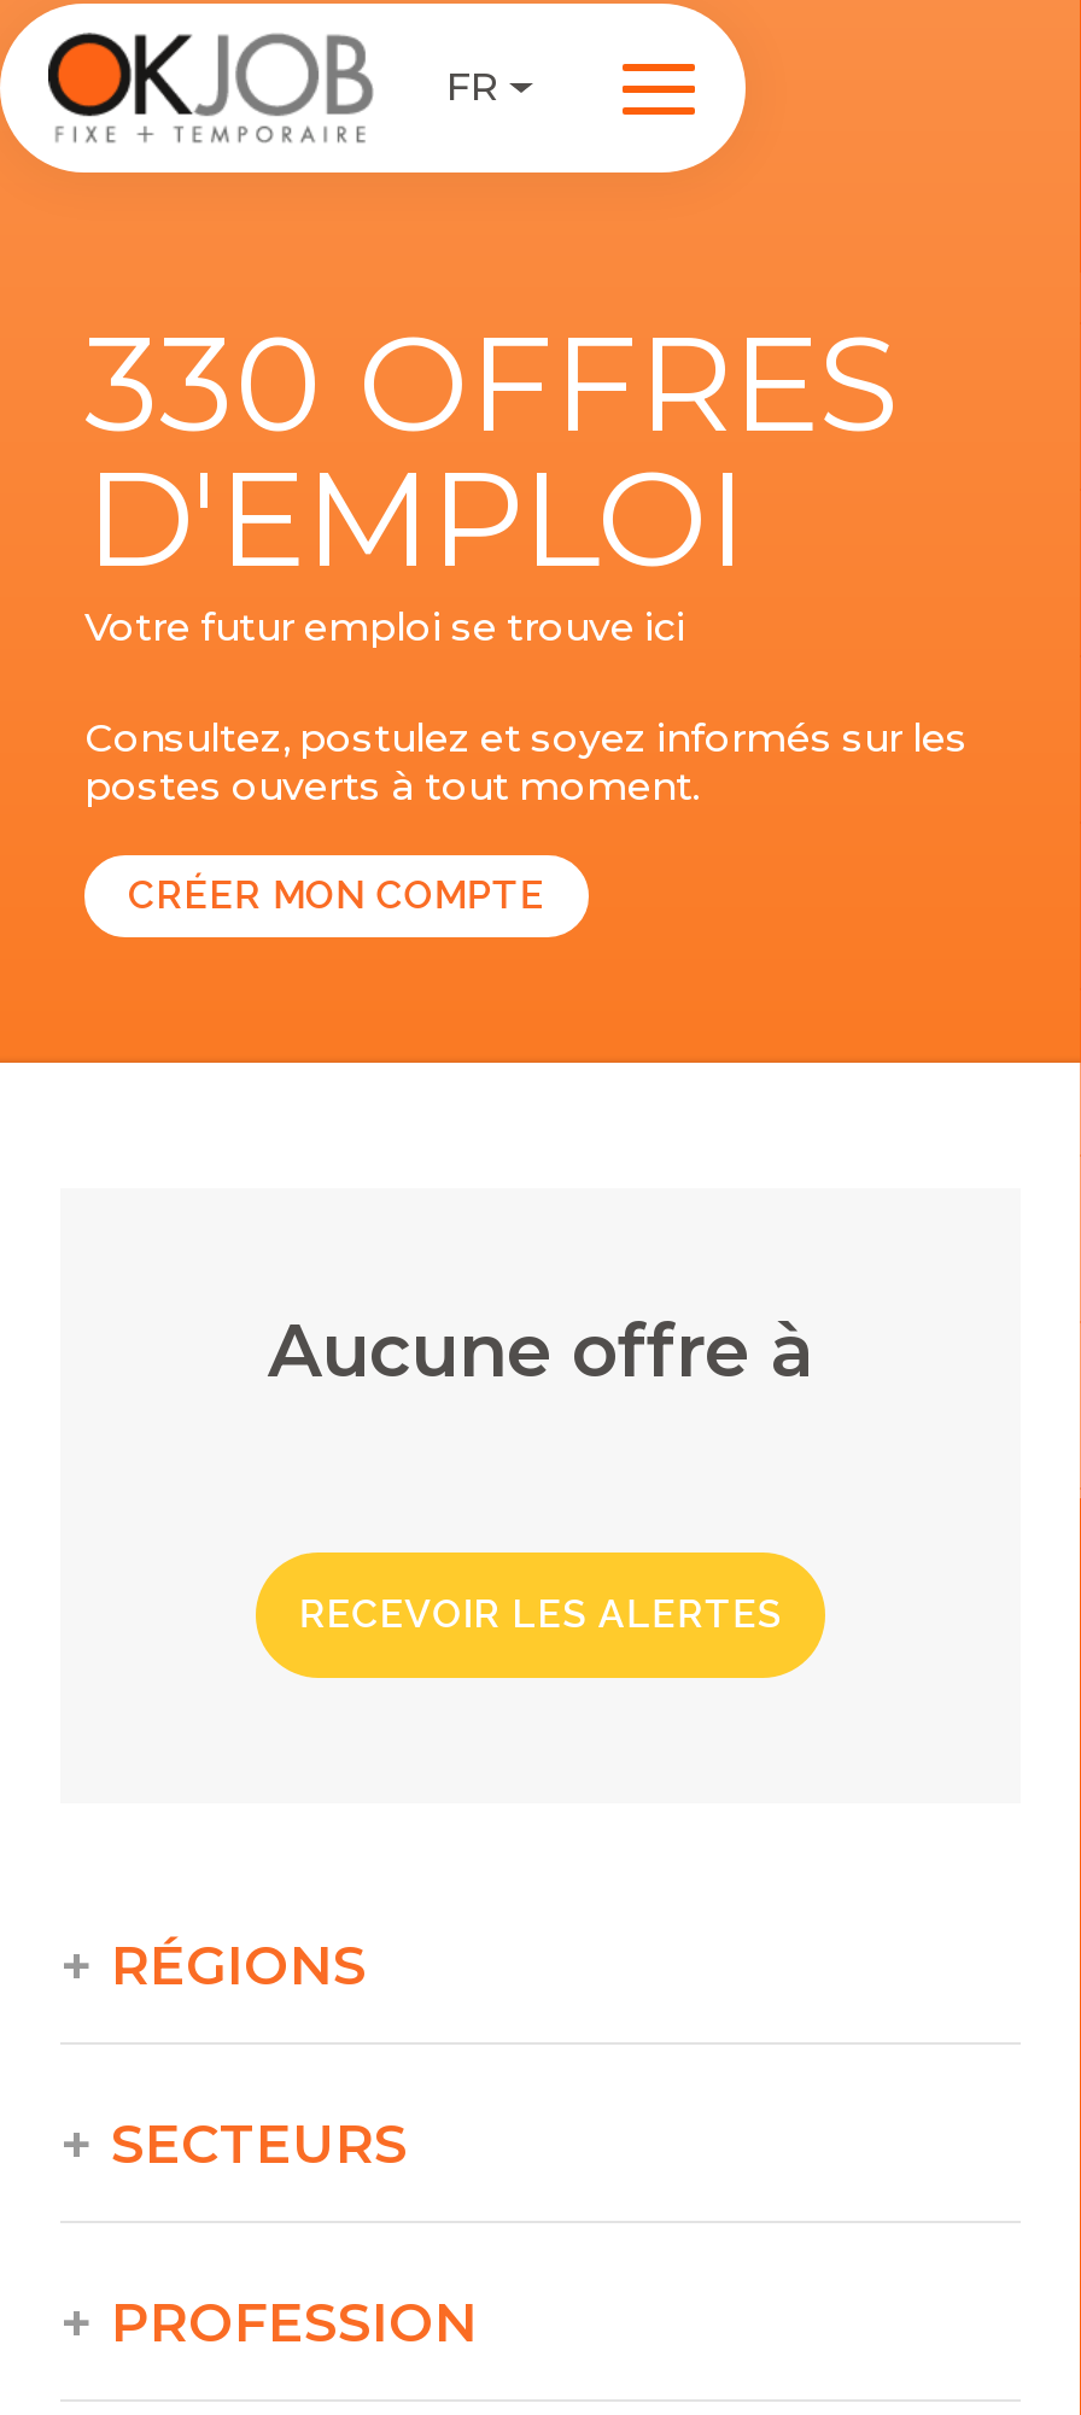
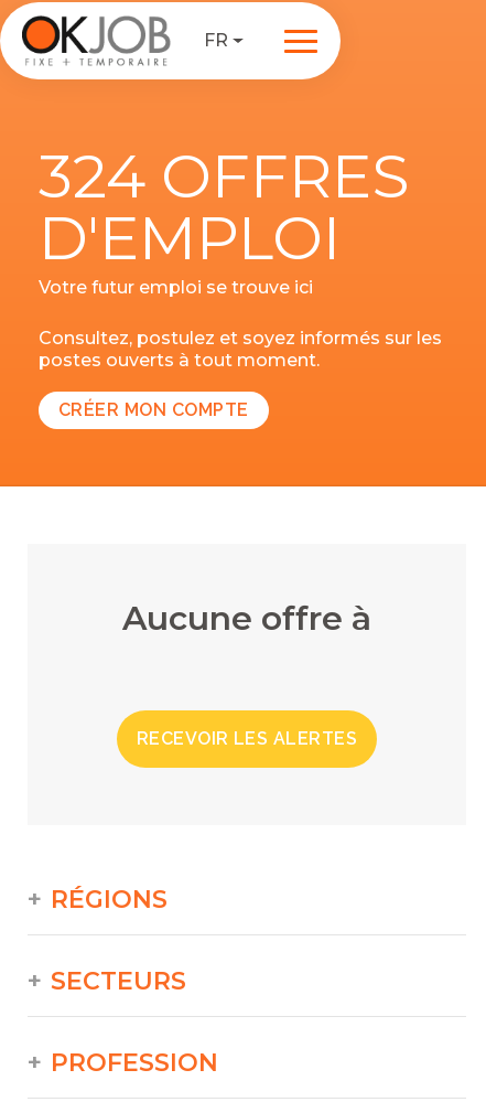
- 330 OFFRES
+ 324 OFFRES
